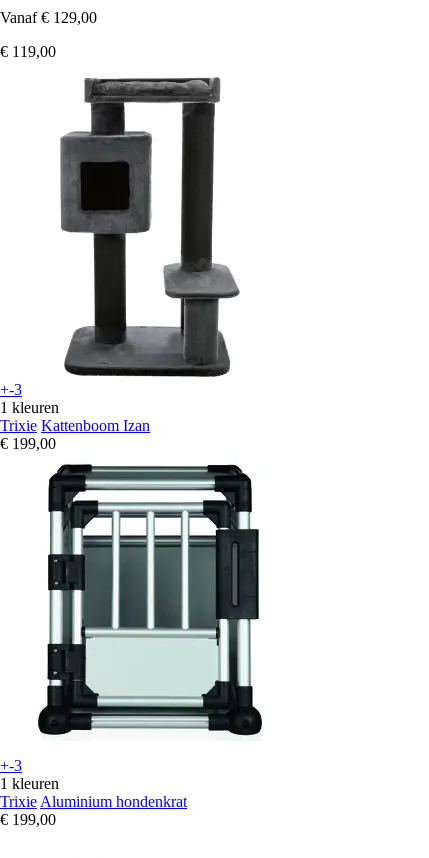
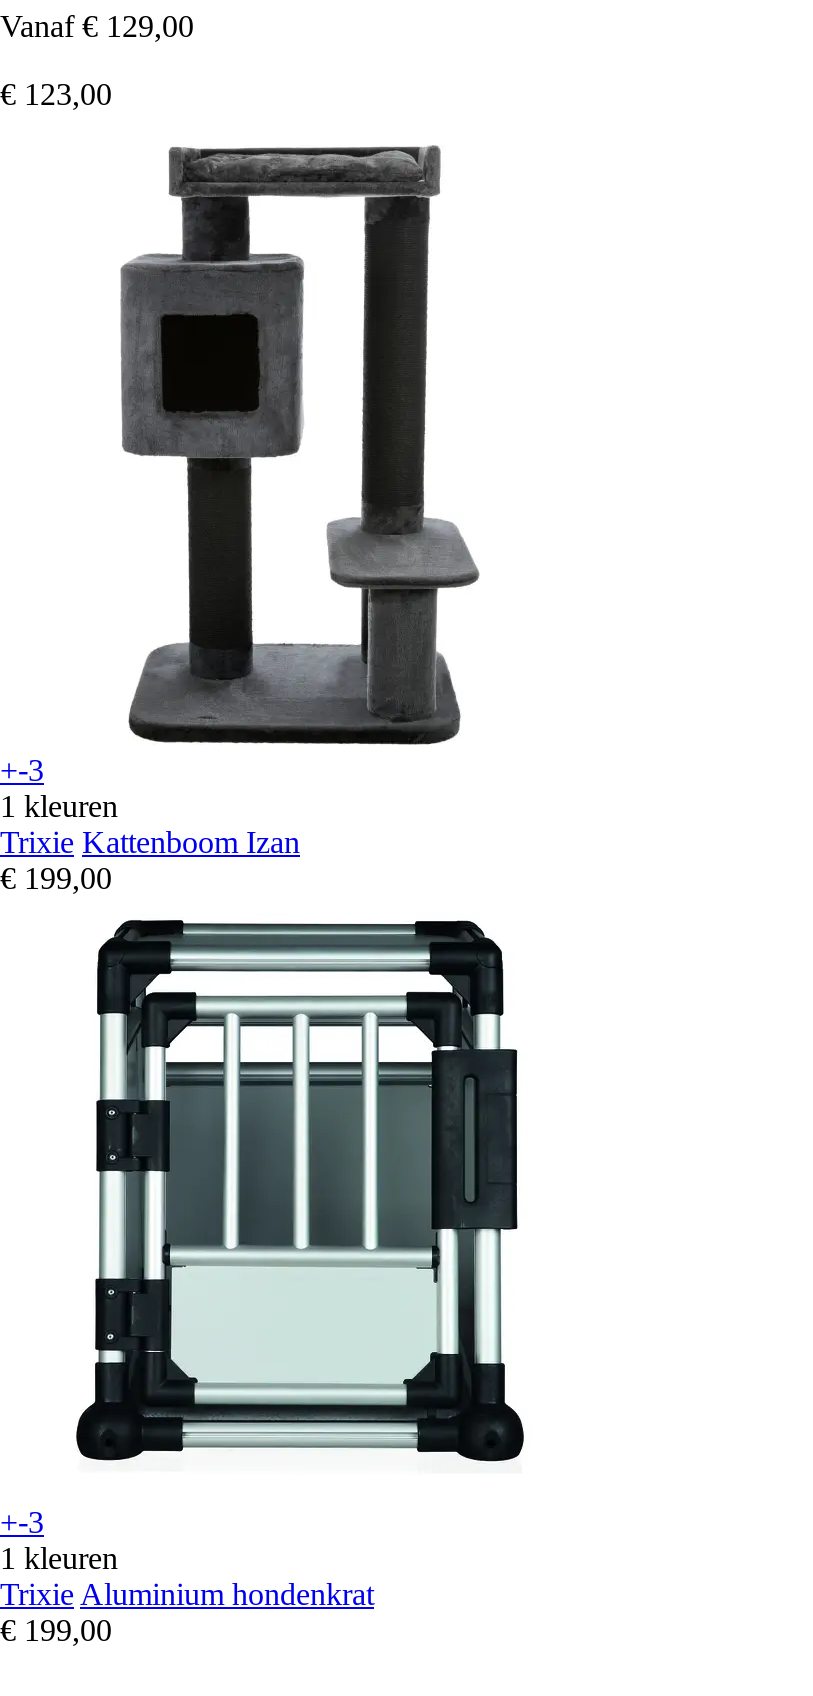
- € 119,00
+ € 123,00
